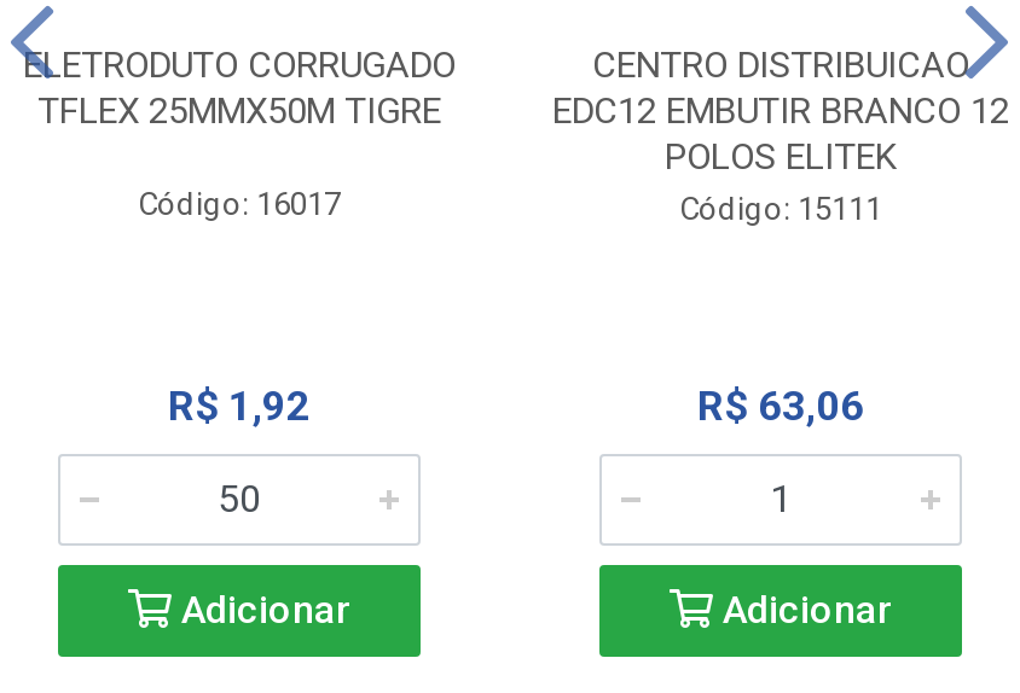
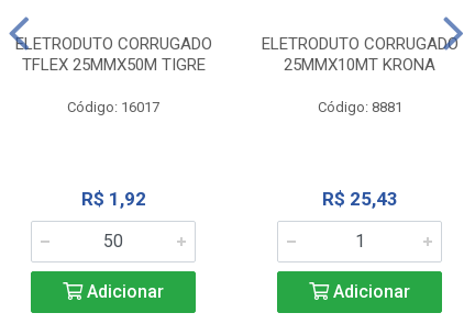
- CENTRO DISTRIBUICAO
- EDC12 EMBUTIR BRANCO 12
- POLOS ELITEK
- Código: 15111
+ ELETRODUTO CORRUGADO
+ 25MMX10MT KRONA
+ Código: 8881

- R$ 63,06
+ R$ 25,43
